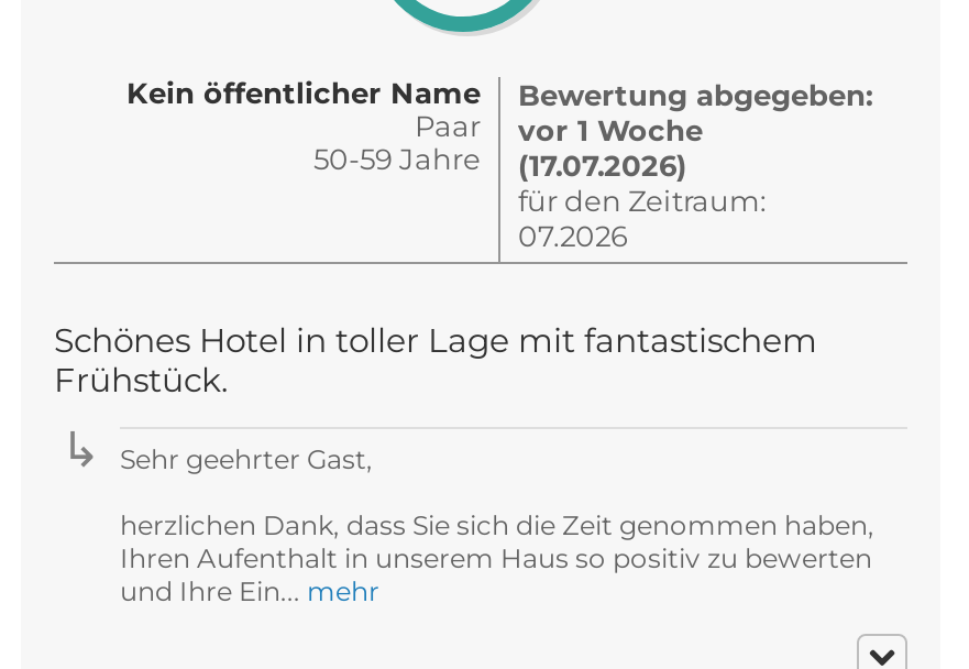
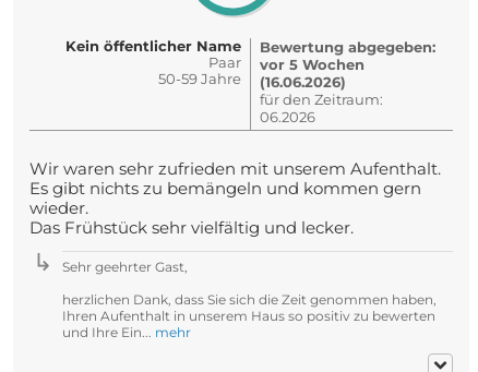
- Paar vor 1 Woche
+ Paar vor 5 Wochen

- 50-59 Jahre (17.07.2026)
+ 50-59 Jahre (16.06.2026)

- 07.2026
+ 06.2026

- Schönes Hotel in toller Lage mit fantastischem
- Frühstück.
+ Wir waren sehr zufrieden mit unserem Aufenthalt.
+ Es gibt nichts zu bemängeln und kommen gern
+ wieder.
+ Das Frühstück sehr vielfältig und lecker.
